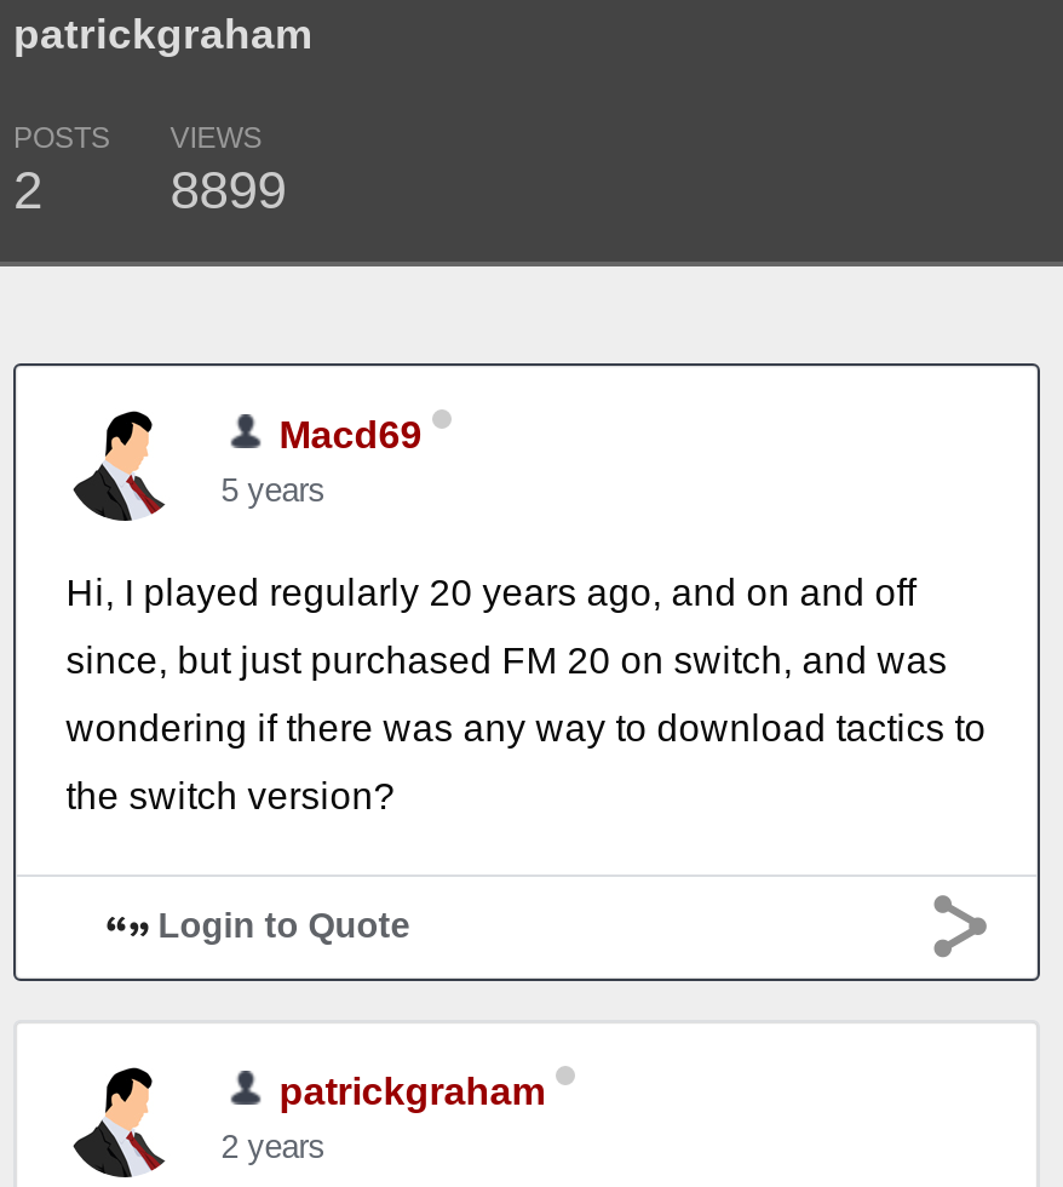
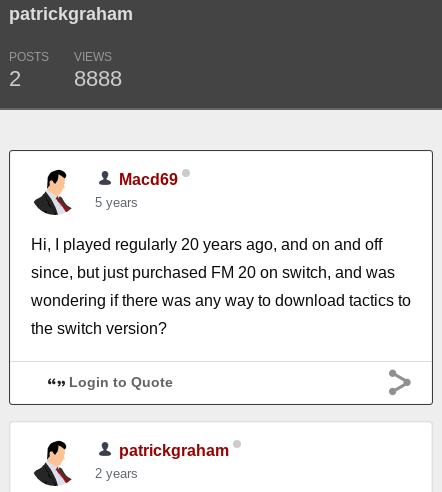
- 8899
+ 8888
